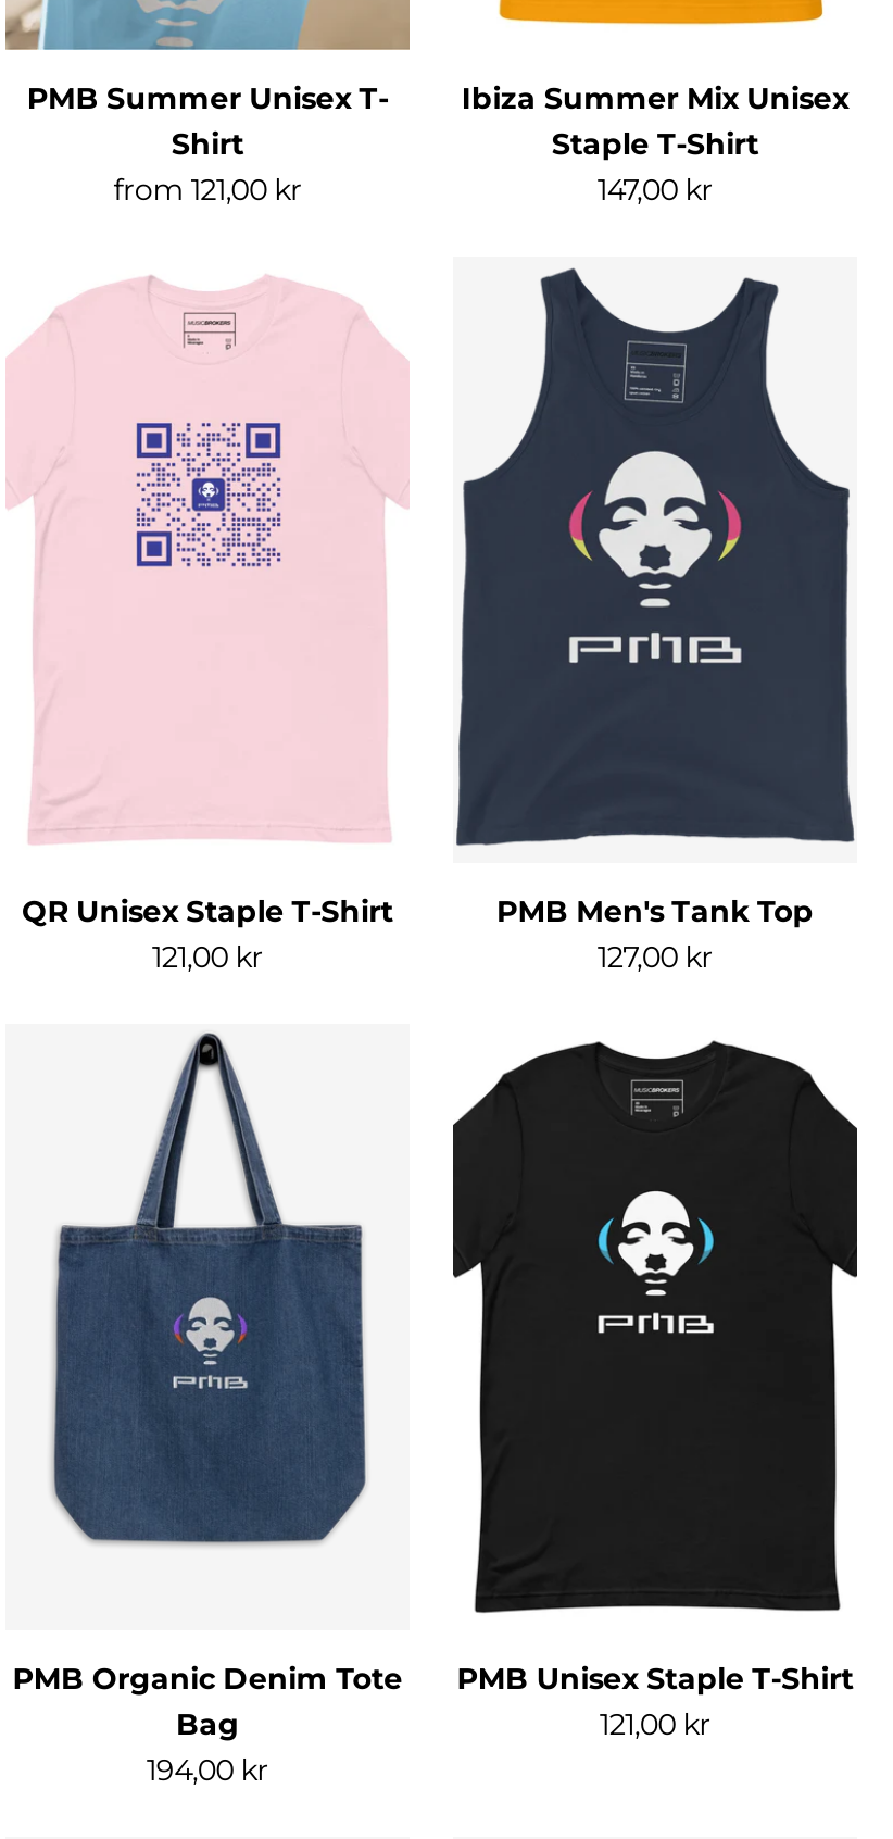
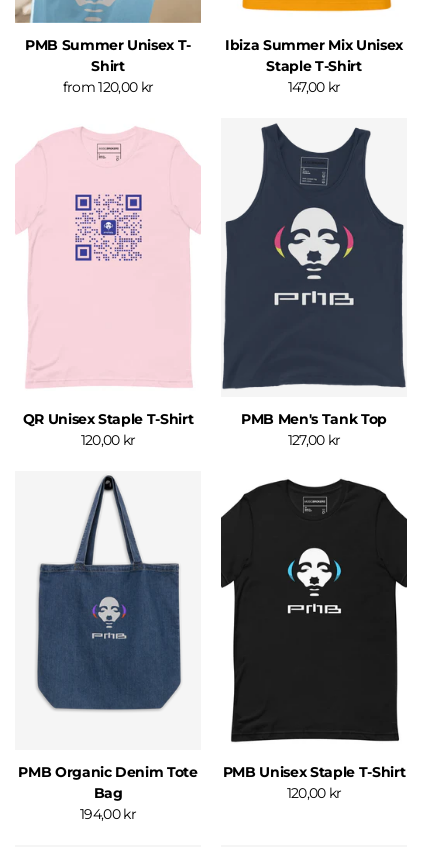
- from 121,00 kr
+ from 120,00 kr

- 121,00 kr
+ 120,00 kr

- 121,00 kr
+ 120,00 kr
